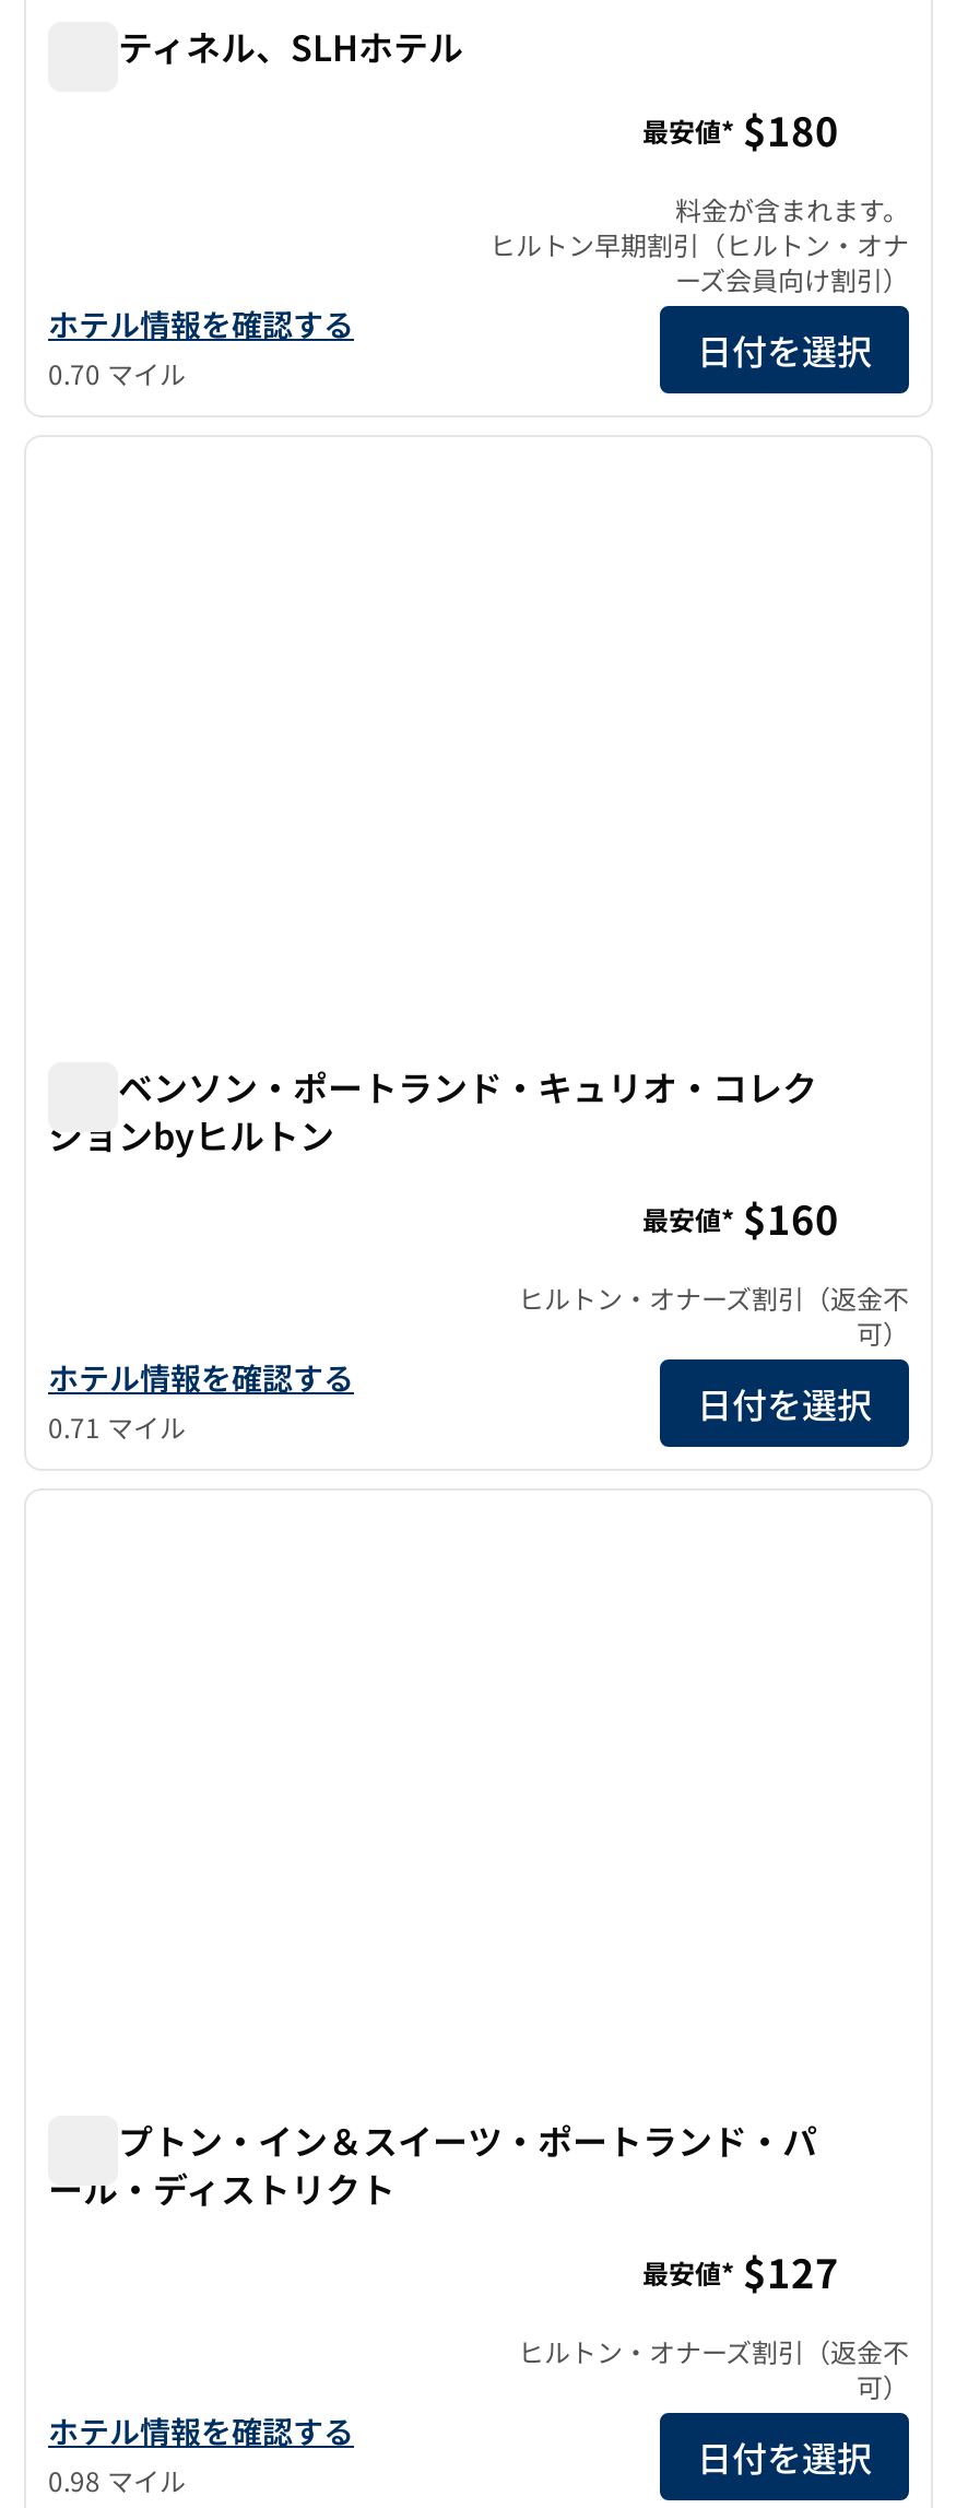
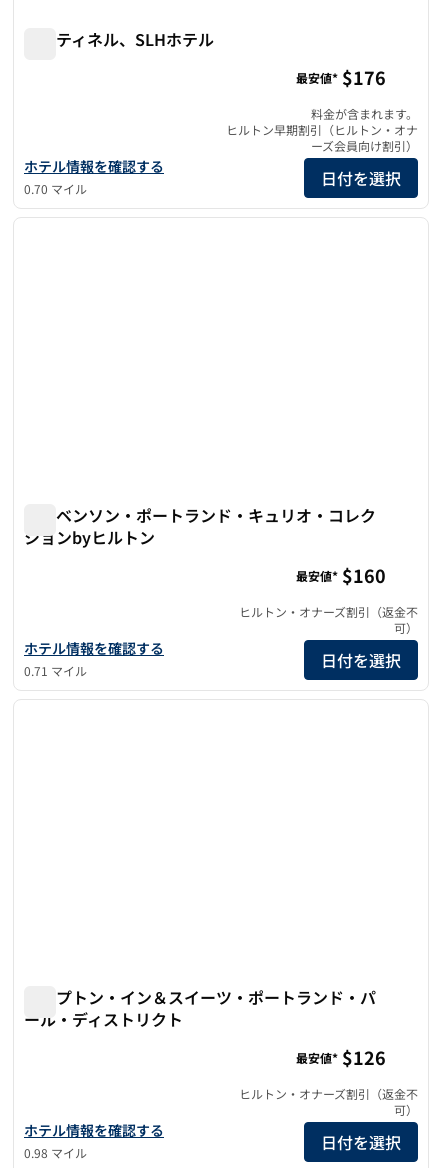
- 最安値* $180
+ 最安値* $176

- 最安値* $127
+ 最安値* $126
